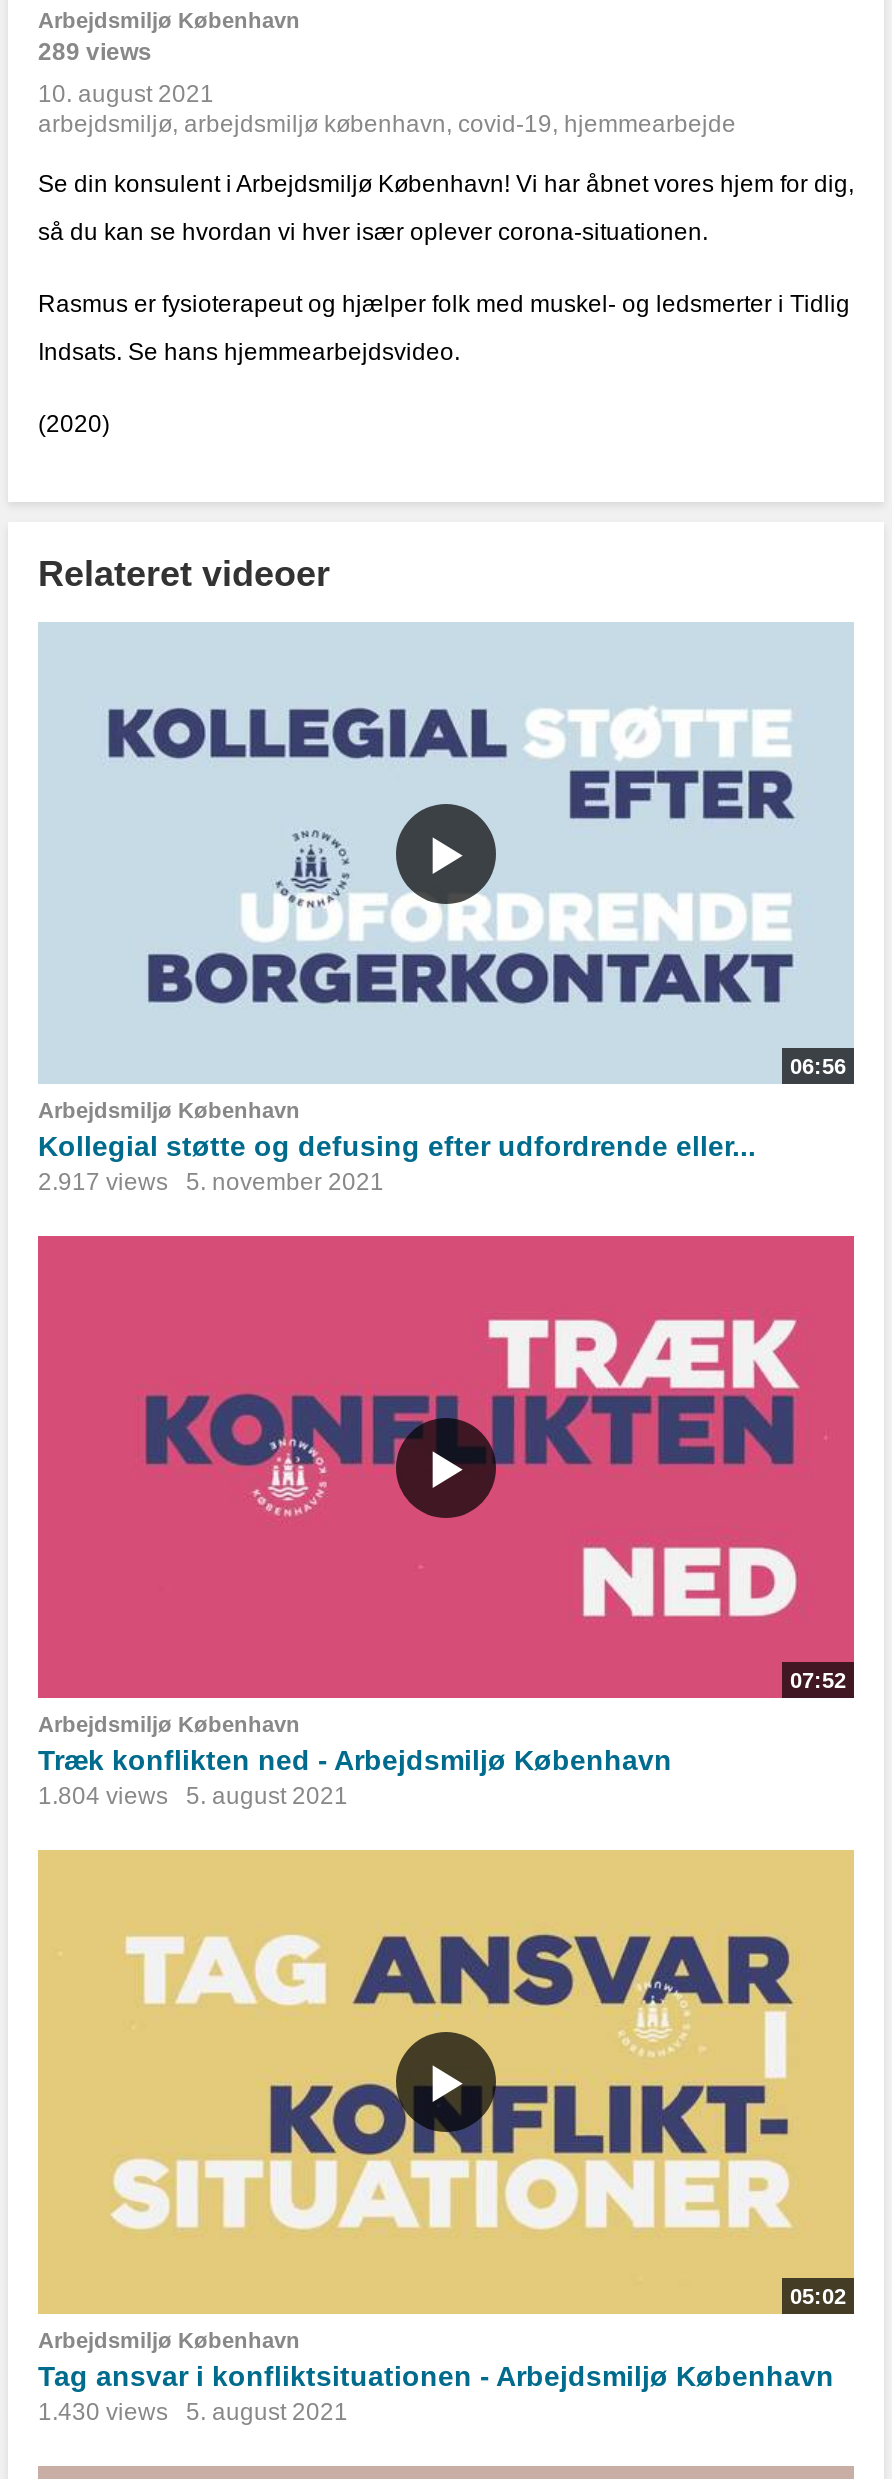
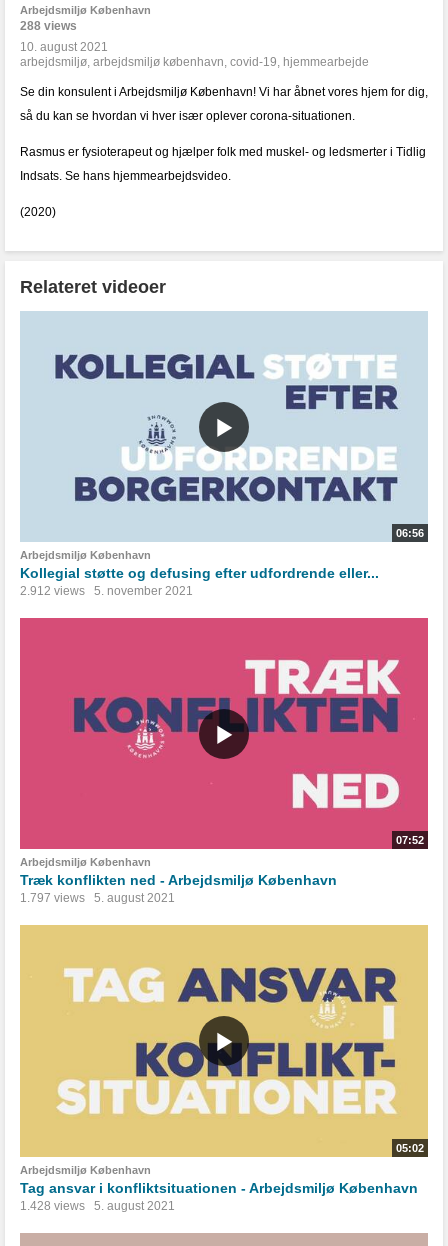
- 289 views
+ 288 views

- 2.917 views 5. november 2021
+ 2.912 views 5. november 2021

- 1.804 views 5. august 2021
+ 1.797 views 5. august 2021

- 1.430 views 5. august 2021
+ 1.428 views 5. august 2021
